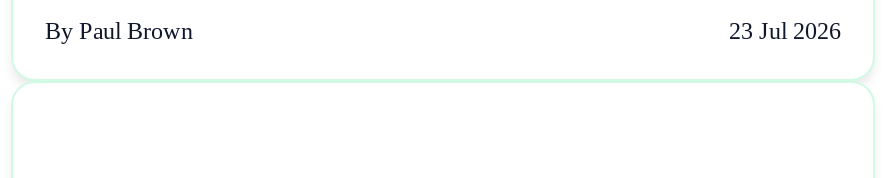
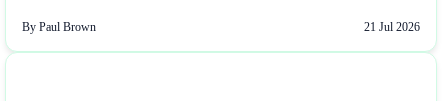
- 23 Jul 2026
+ 21 Jul 2026
